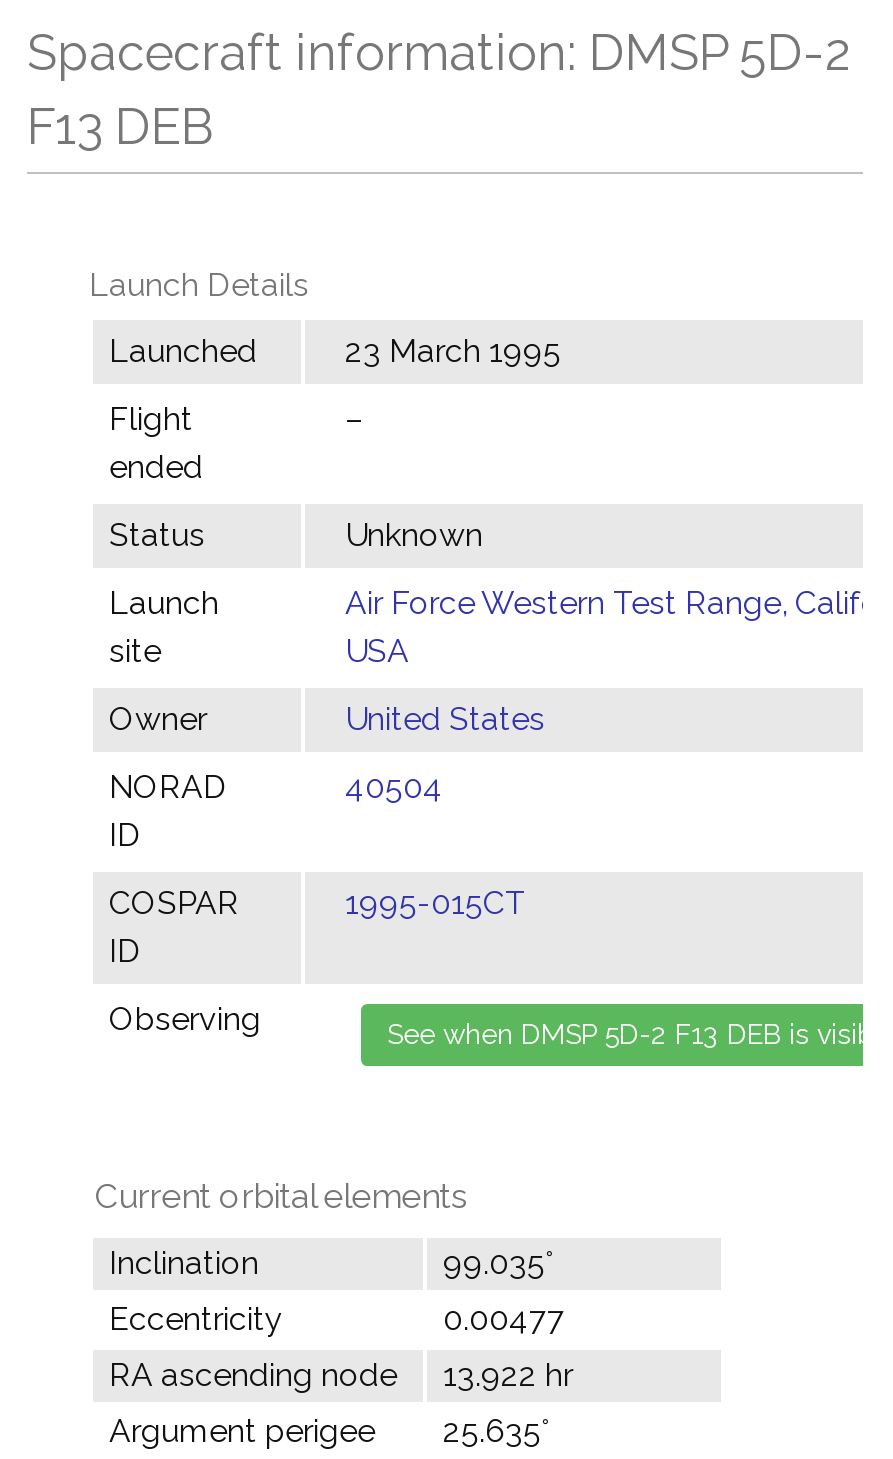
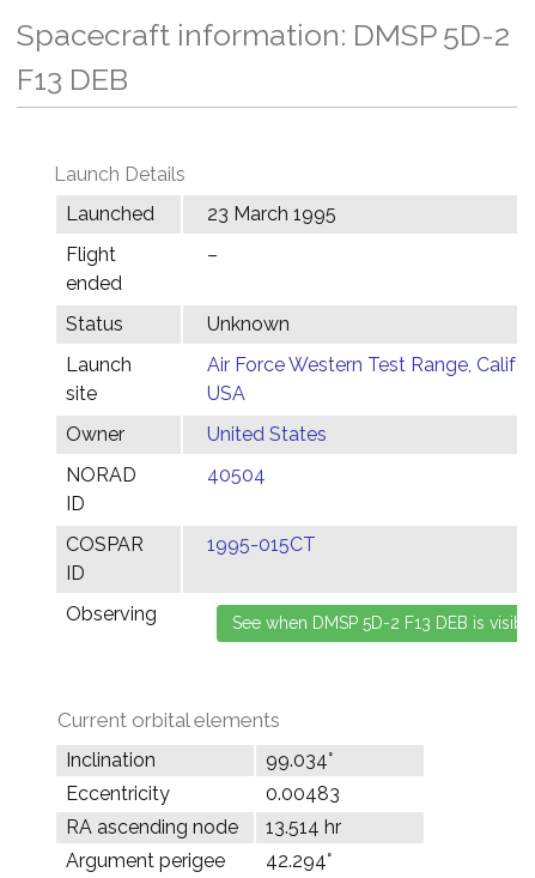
- 99.035°
+ 99.034°

- 0.00477
+ 0.00483

- RA ascending node 13.922 hr
+ RA ascending node 13.514 hr

- Argument perigee 25.635°
+ Argument perigee 42.294°
